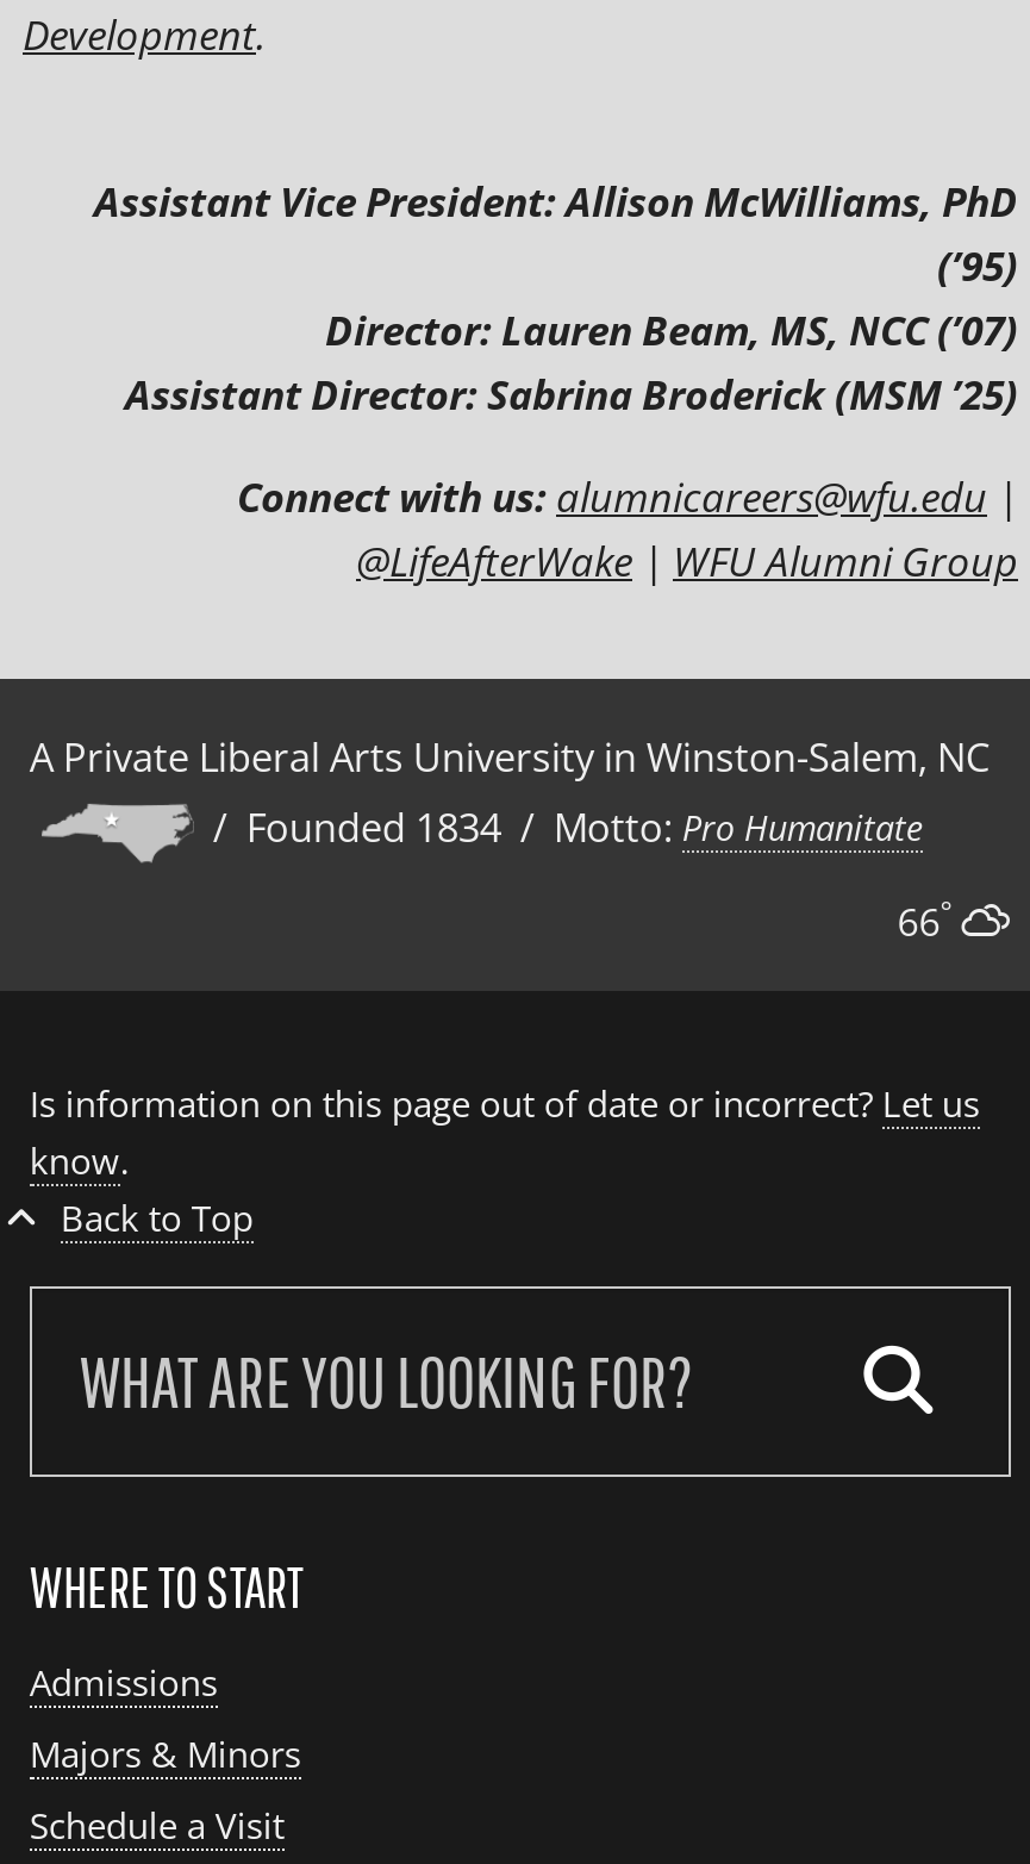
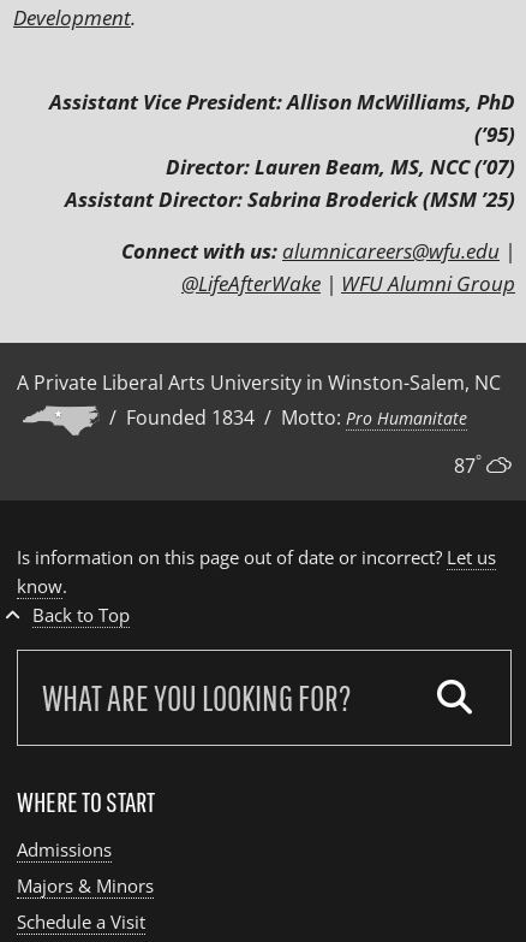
- 66°
+ 87°
